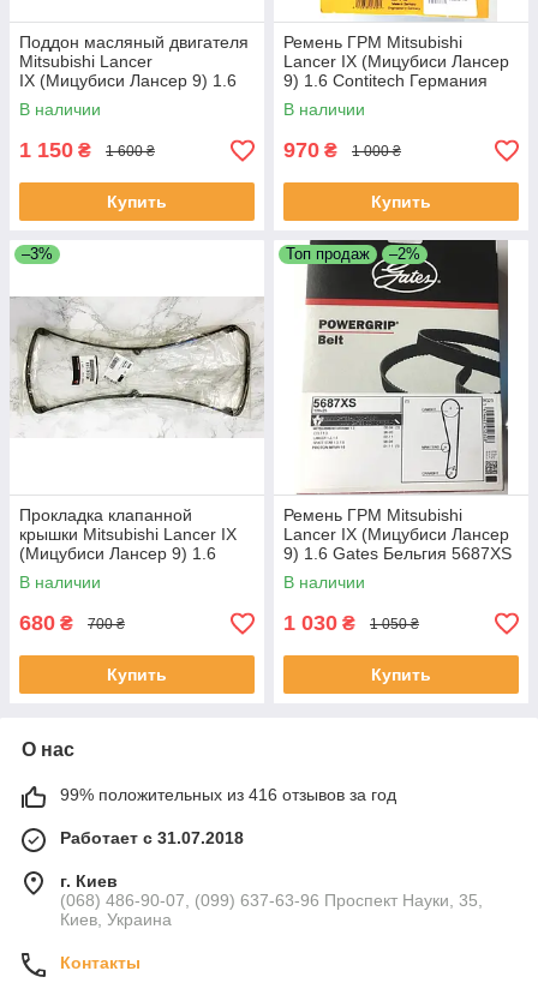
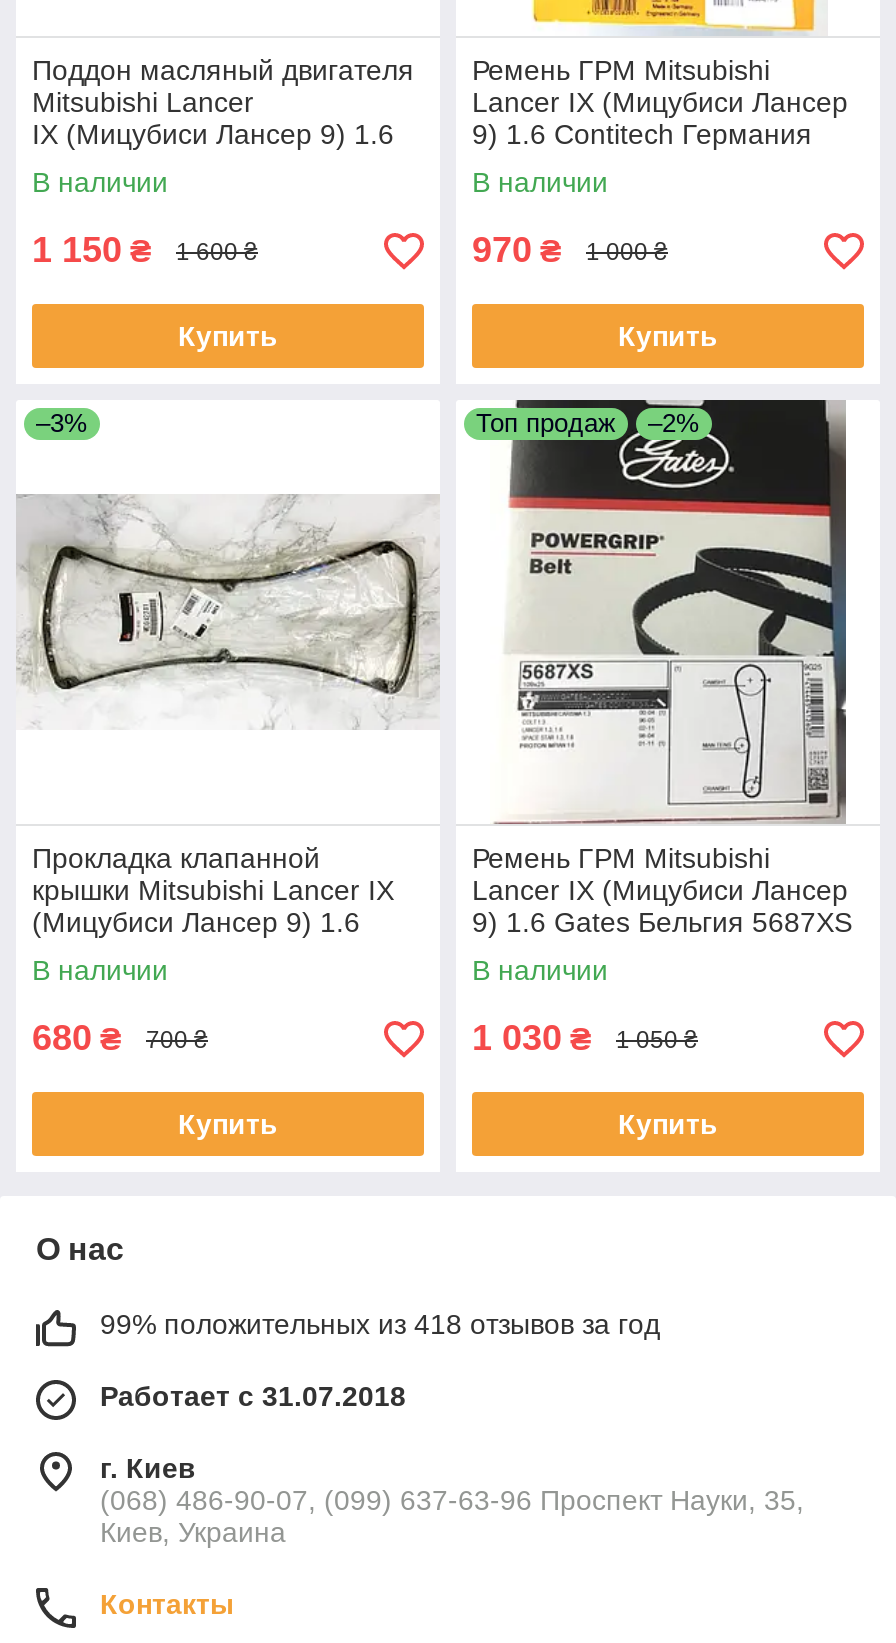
- 99% положительных из 416 отзывов за год
+ 99% положительных из 418 отзывов за год
